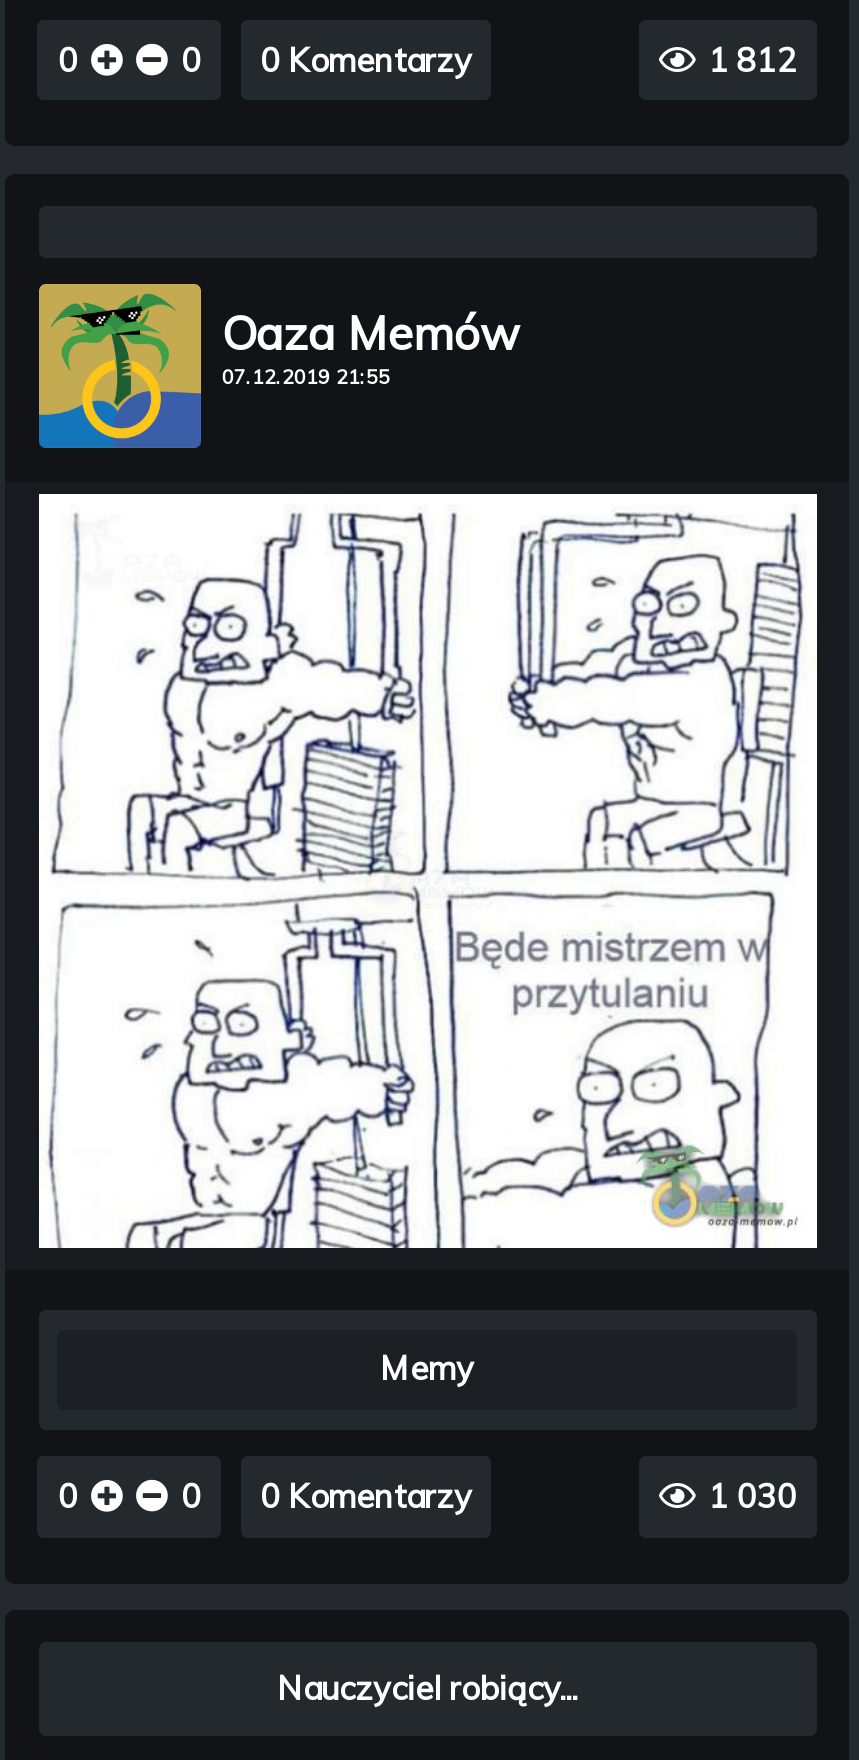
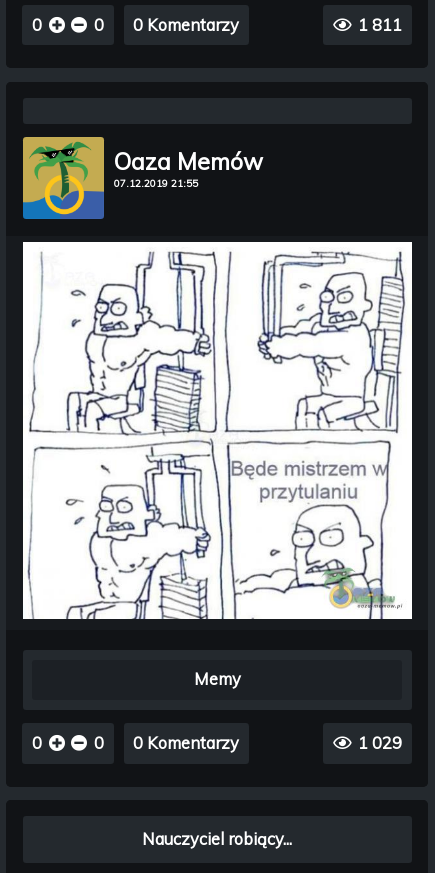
- 1 812
+ 1 811

- 1 030
+ 1 029
